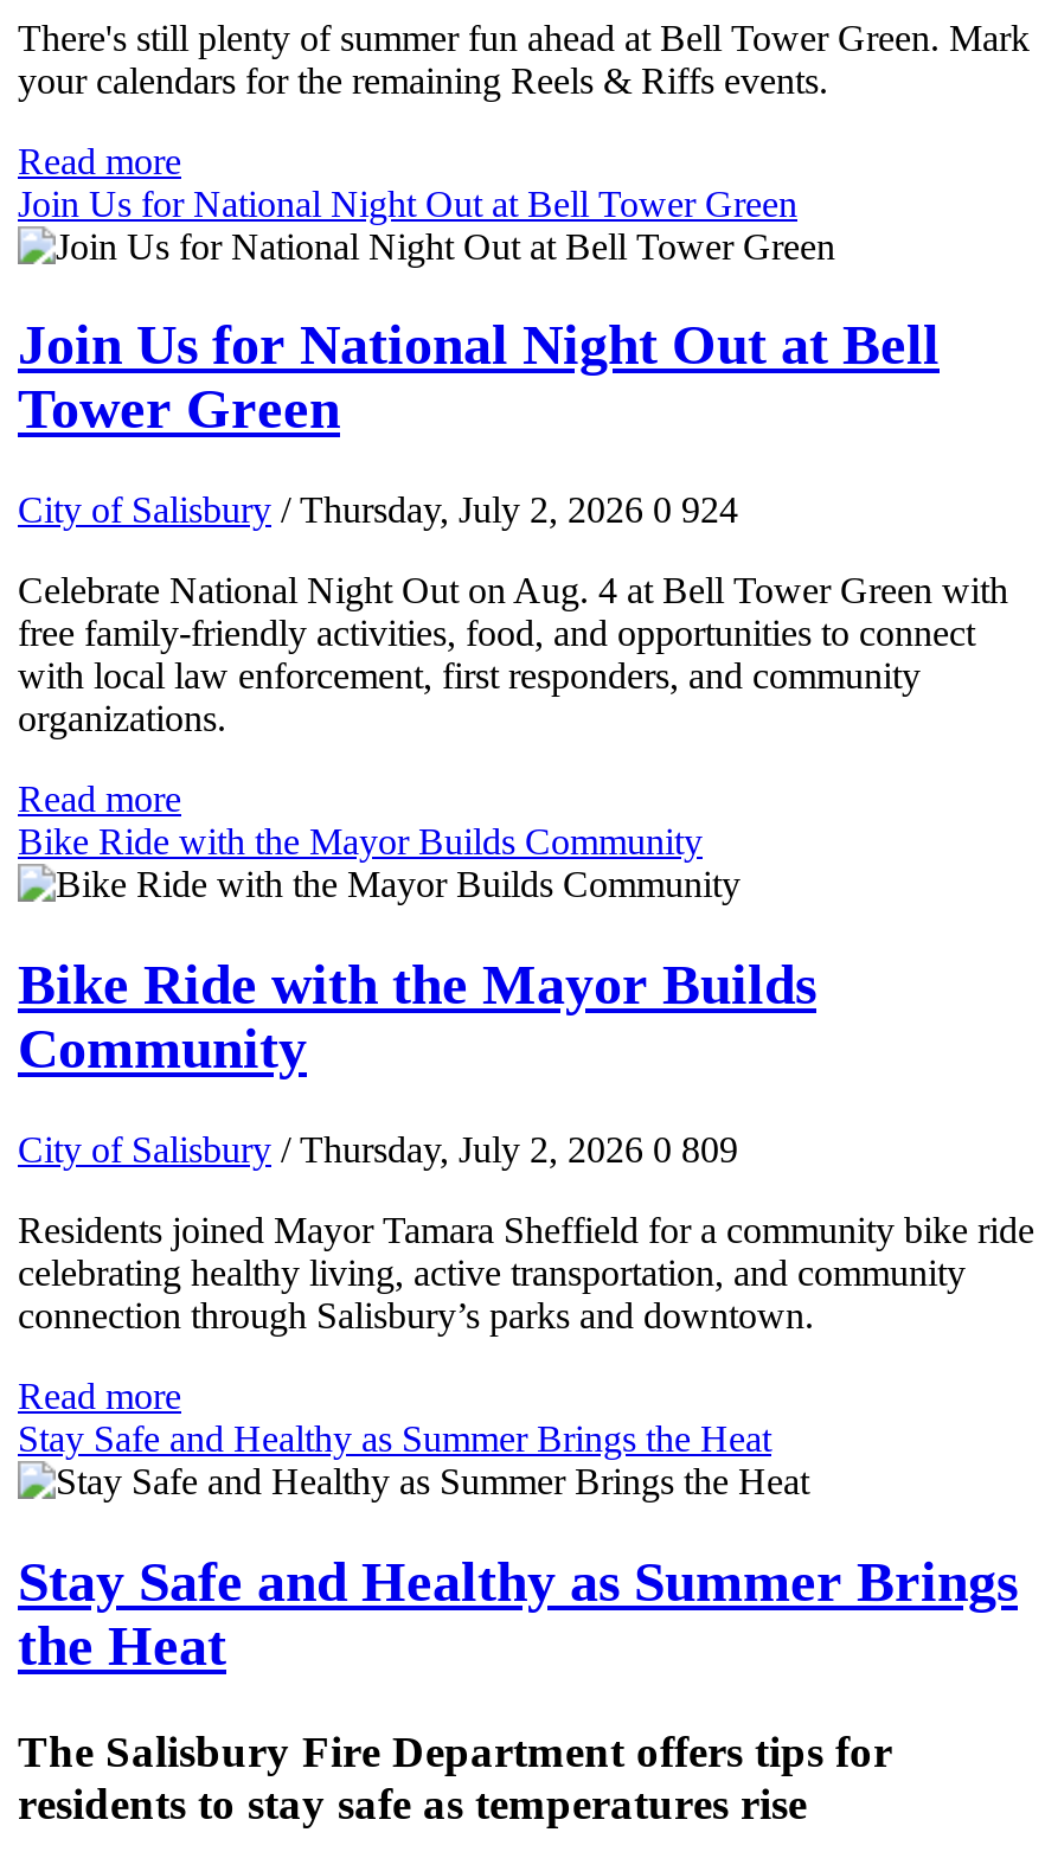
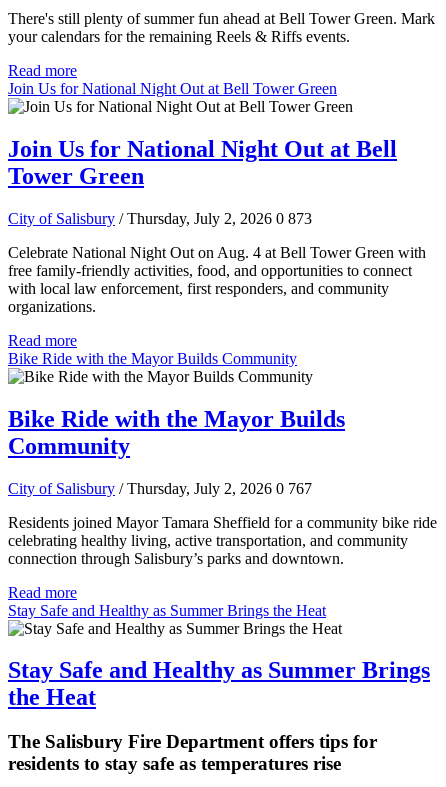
- City of Salisbury / Thursday, July 2, 2026 0 924
+ City of Salisbury / Thursday, July 2, 2026 0 873

- City of Salisbury / Thursday, July 2, 2026 0 809
+ City of Salisbury / Thursday, July 2, 2026 0 767
